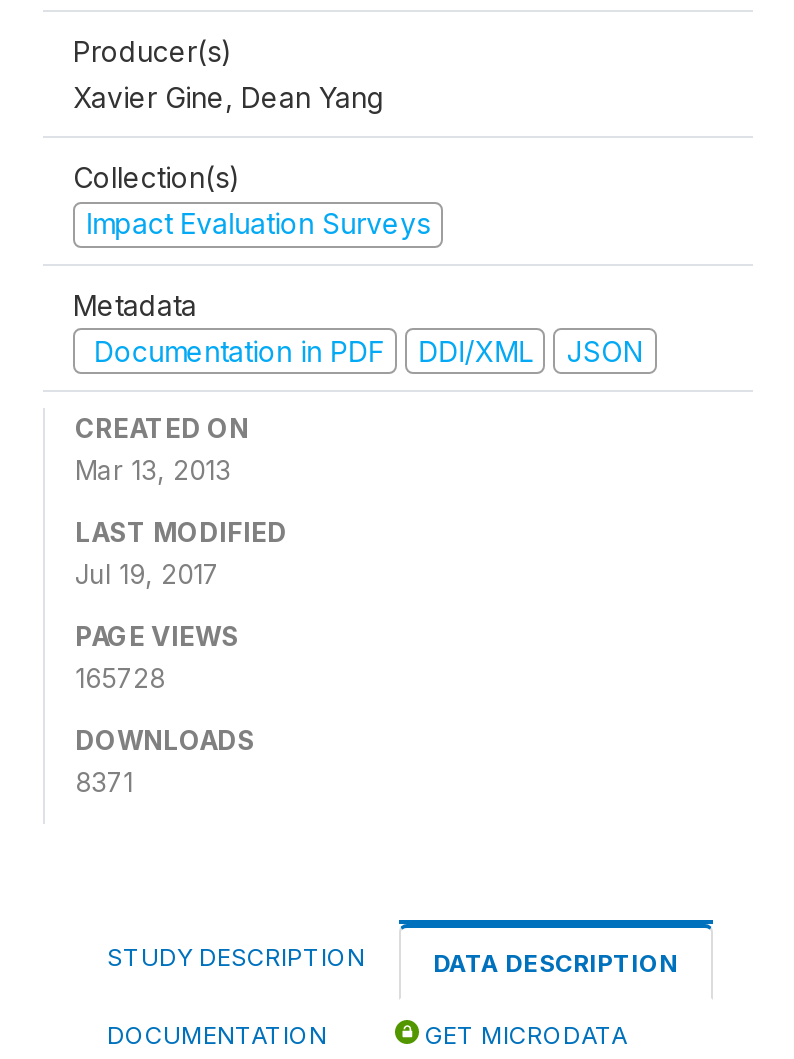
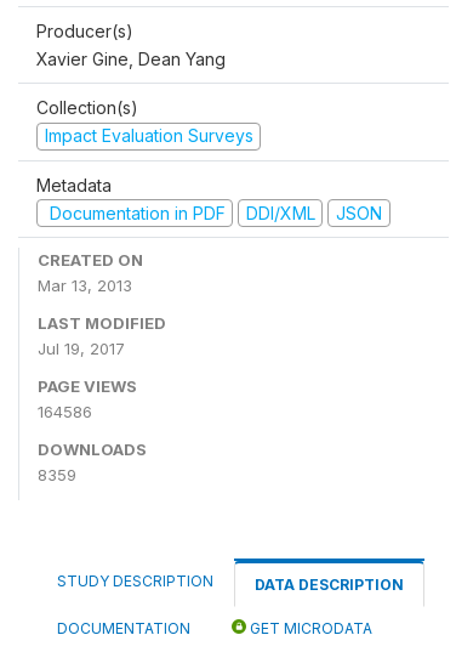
- 165728
+ 164586

- 8371
+ 8359
